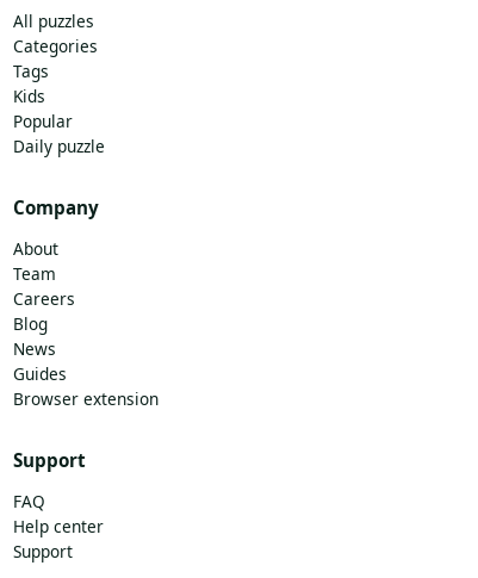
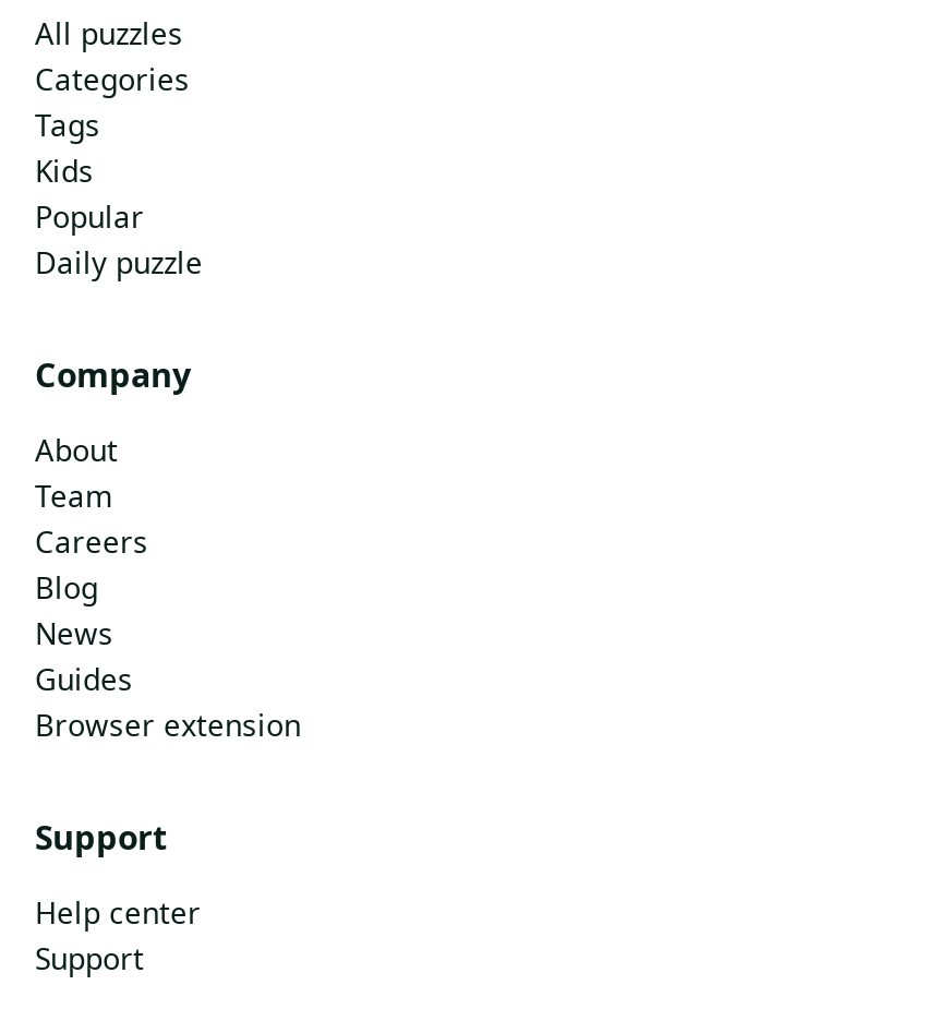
- FAQ
